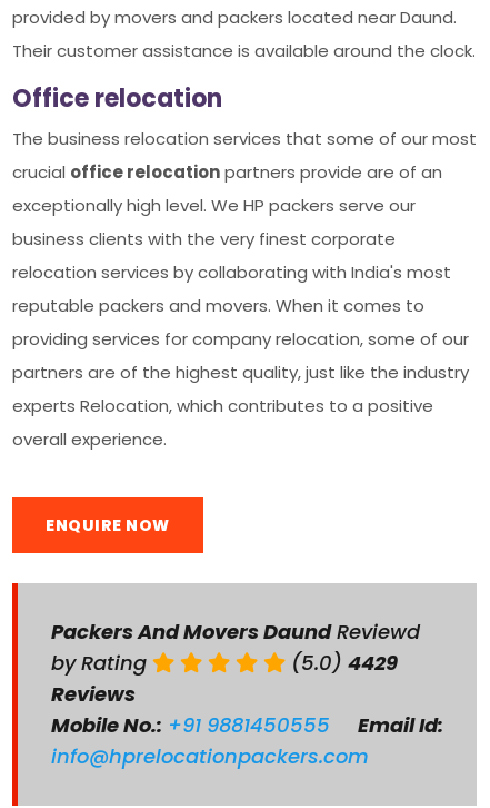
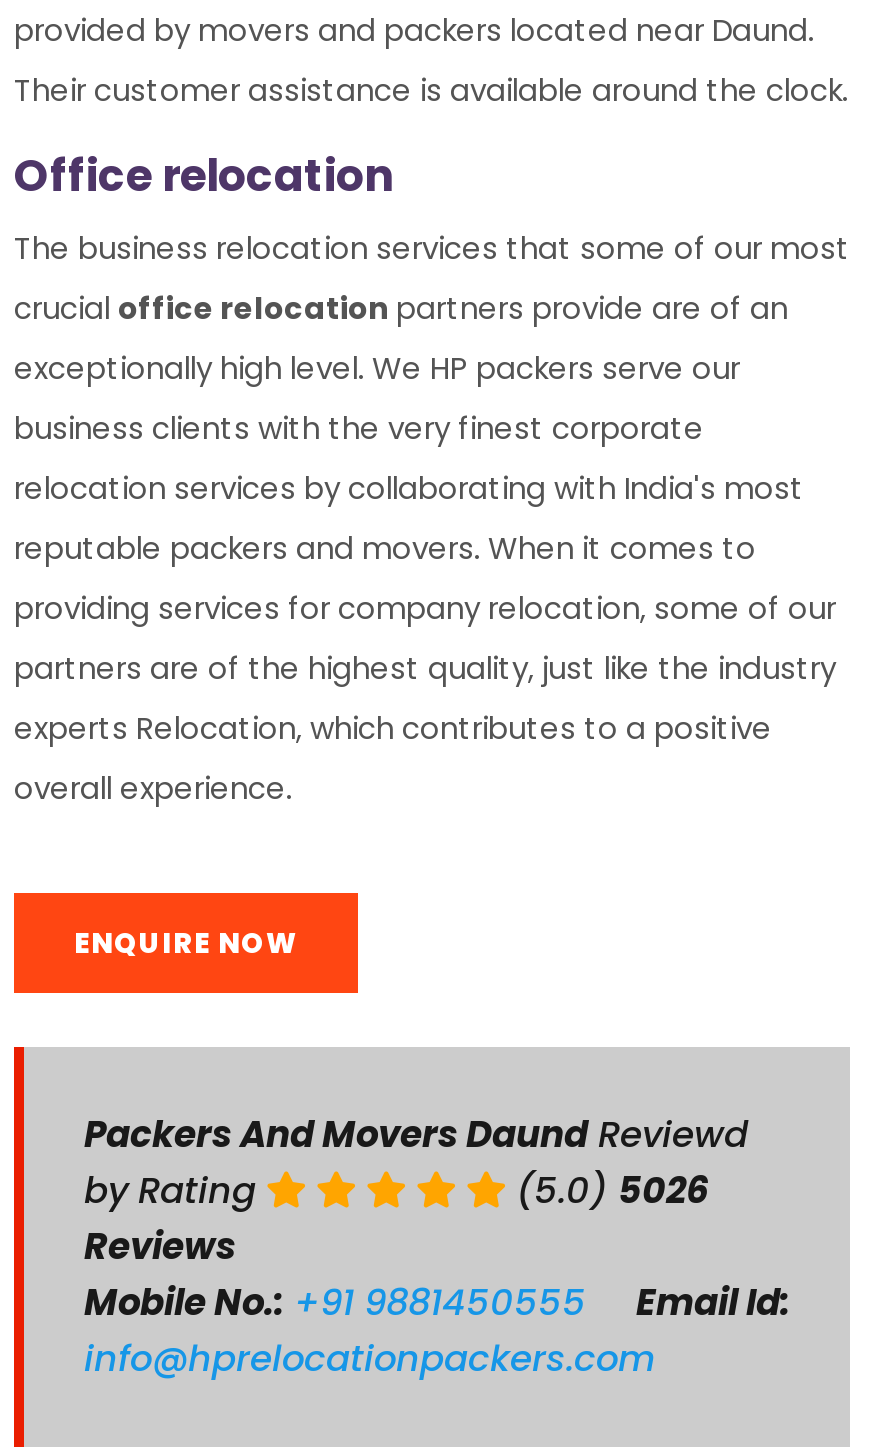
- (5.0) 4429
+ (5.0) 5026
